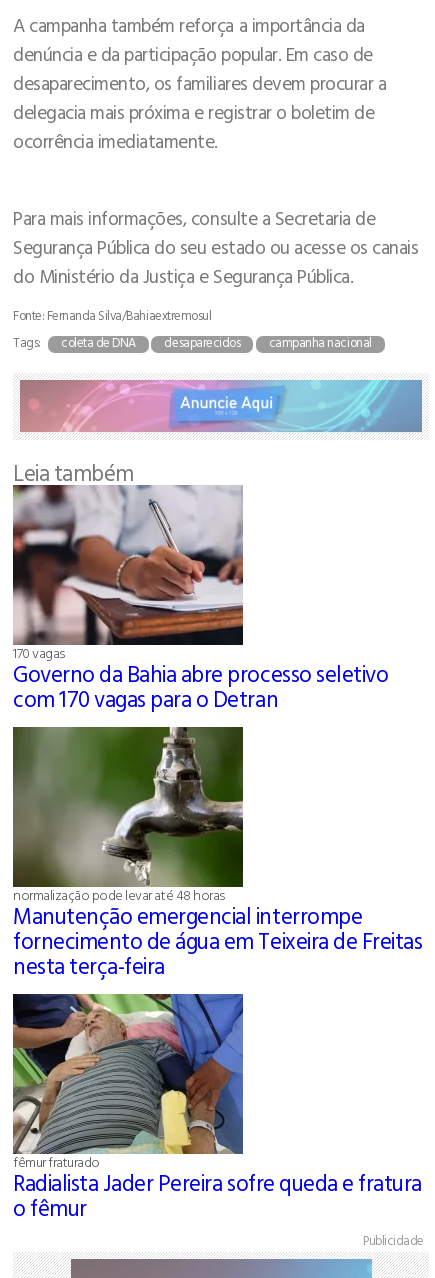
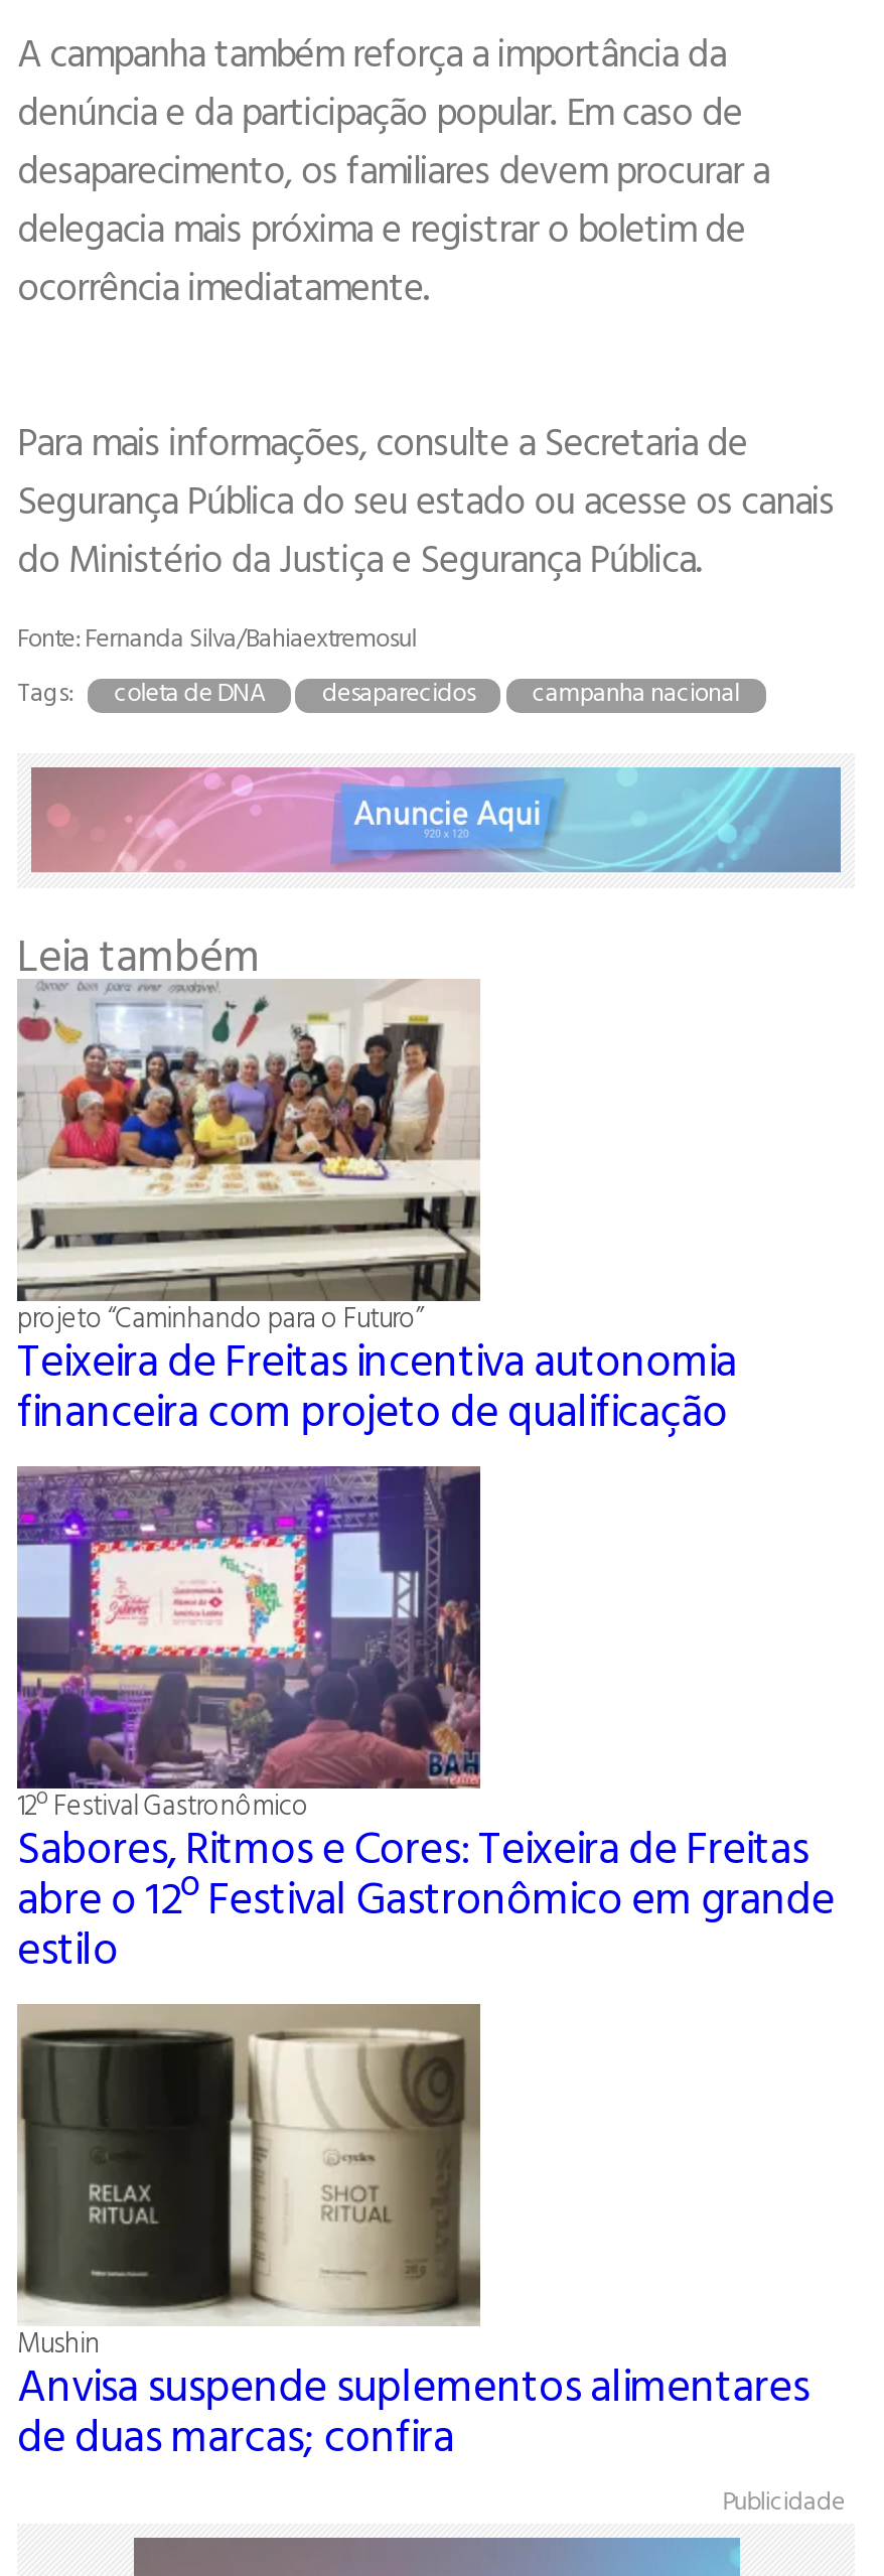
- [image]
- 170 vagas
- Governo da Bahia abre processo seletivo
- com 170 vagas para o Detran
+ [image]
+ projeto “Caminhando para o Futuro”
+ Teixeira de Freitas incentiva autonomia
+ financeira com projeto de qualificação

- [image]
- normalização pode levar até 48 horas
- Manutenção emergencial interrompe
- fornecimento de água em Teixeira de Freitas
- nesta terça-feira
+ [image]
+ 12º Festival Gastronômico
+ Sabores, Ritmos e Cores: Teixeira de Freitas
+ abre o 12º Festival Gastronômico em grande
+ estilo

- [image]
- fêmur fraturado
- Radialista Jader Pereira sofre queda e fratura
- o fêmur
+ [image]
+ Mushin
+ Anvisa suspende suplementos alimentares
+ de duas marcas; confira
